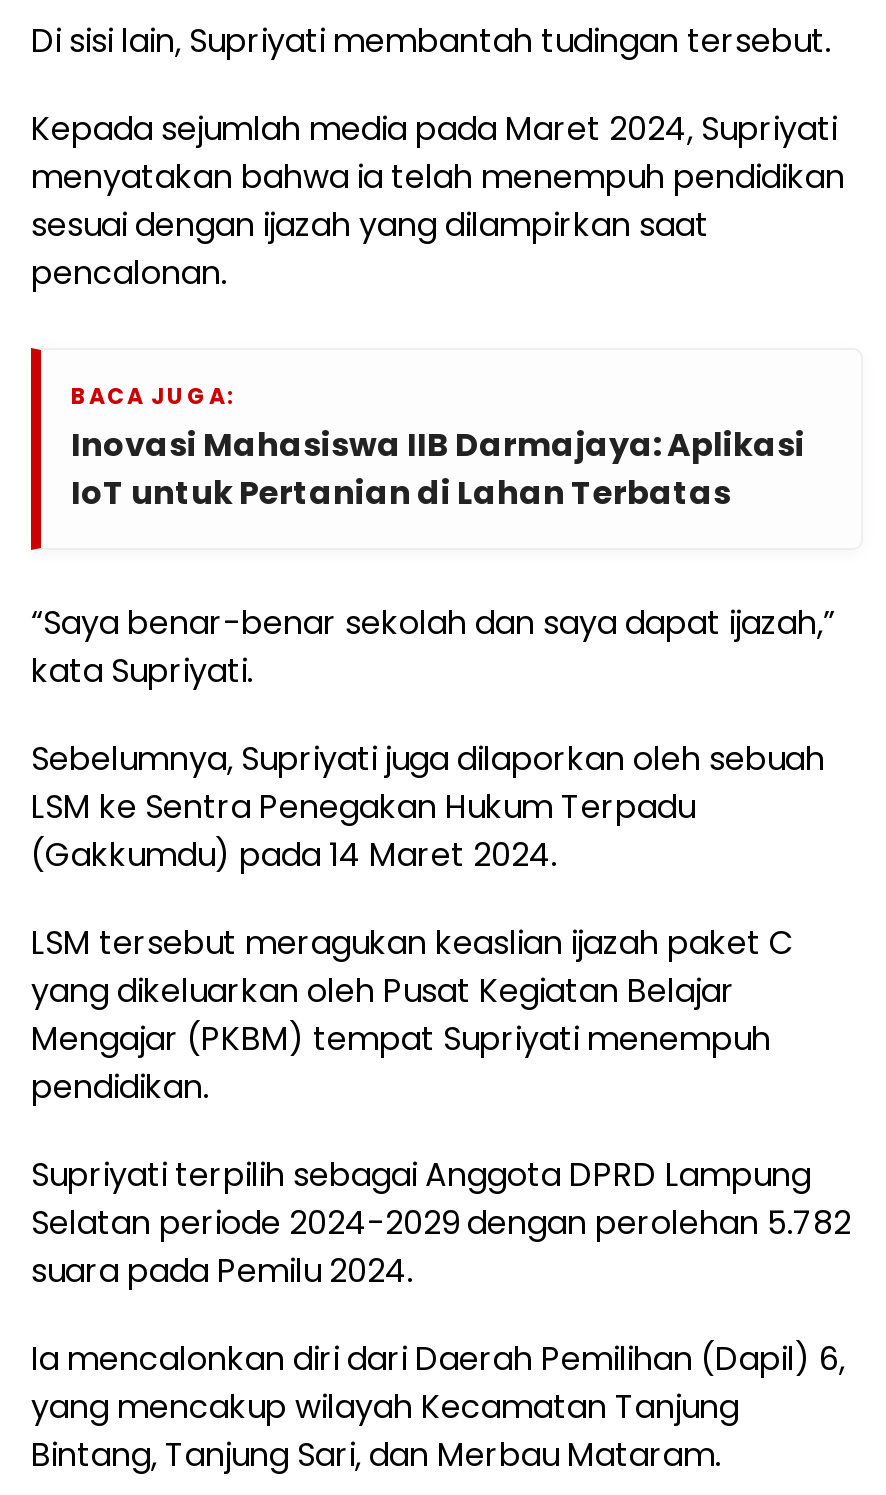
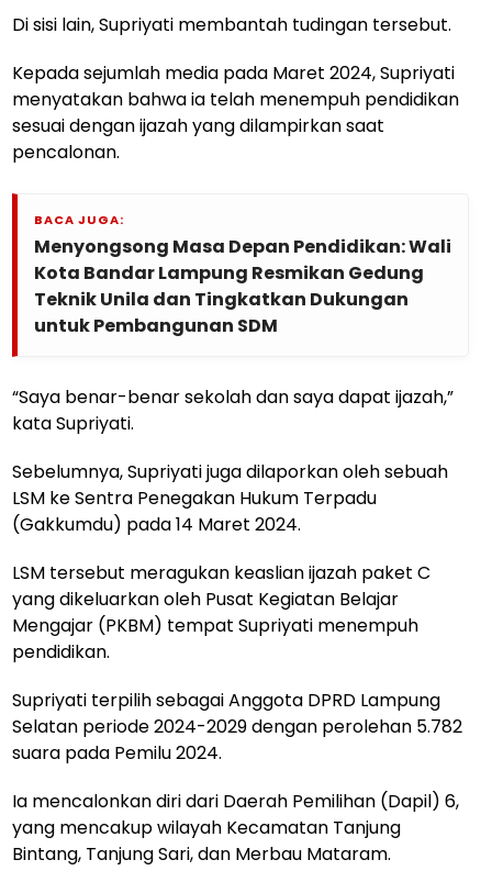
- Inovasi Mahasiswa IIB Darmajaya: Aplikasi
- IoT untuk Pertanian di Lahan Terbatas
+ Menyongsong Masa Depan Pendidikan: Wali
+ Kota Bandar Lampung Resmikan Gedung
+ Teknik Unila dan Tingkatkan Dukungan
+ untuk Pembangunan SDM
